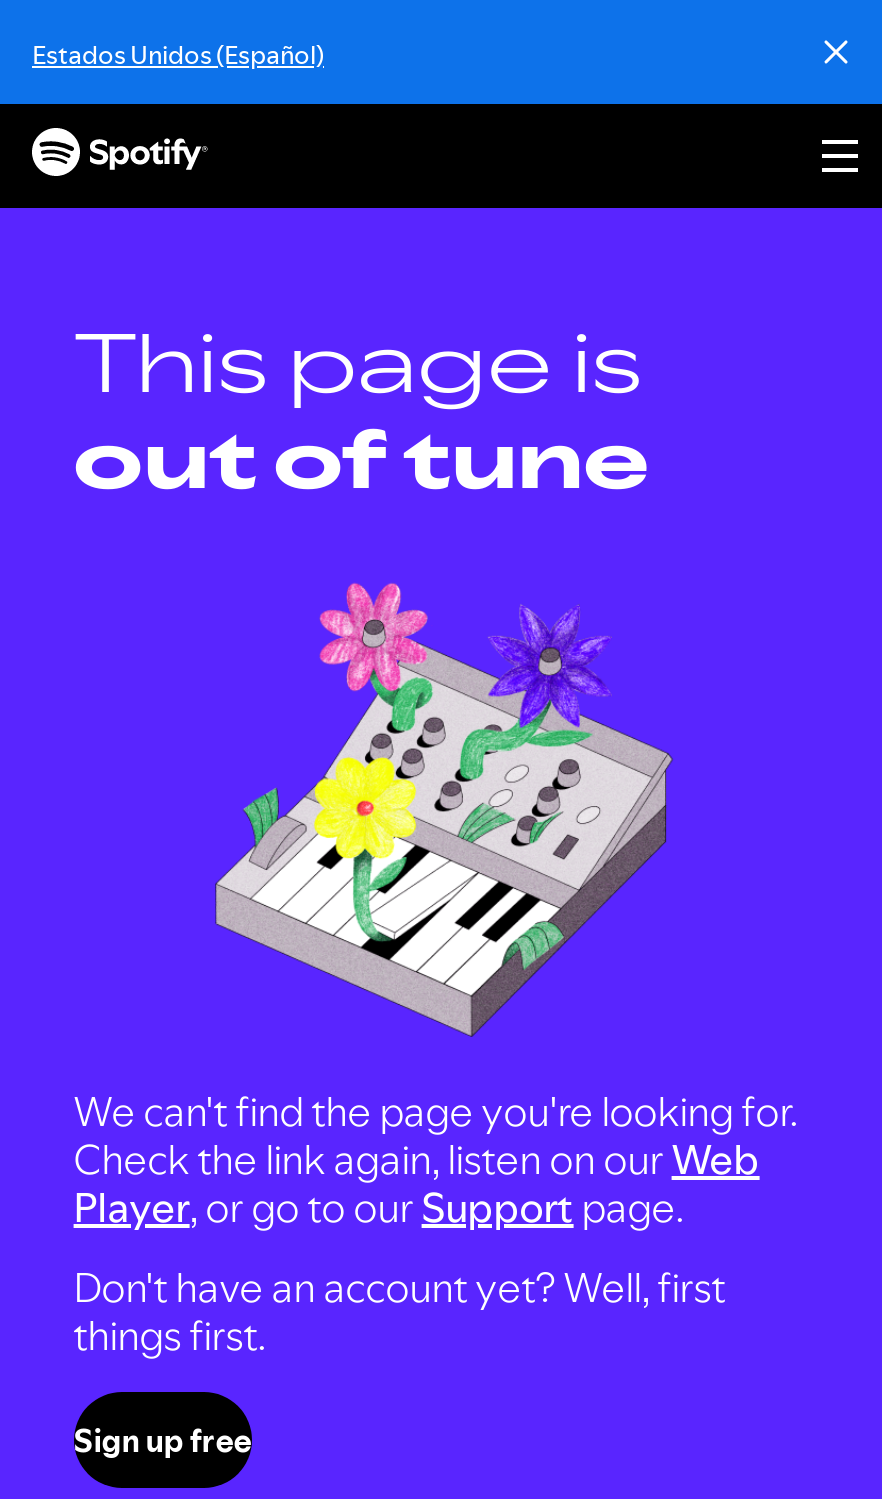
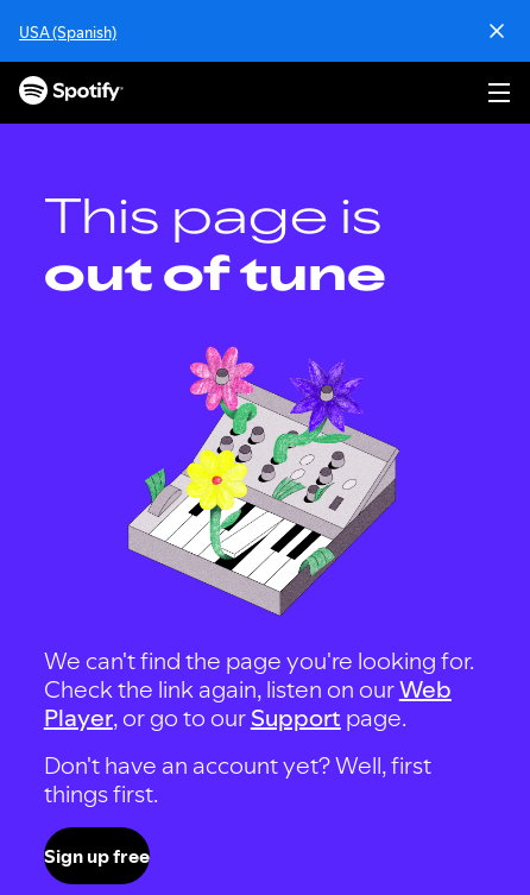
- Estados Unidos (Español)
+ USA (Spanish)
